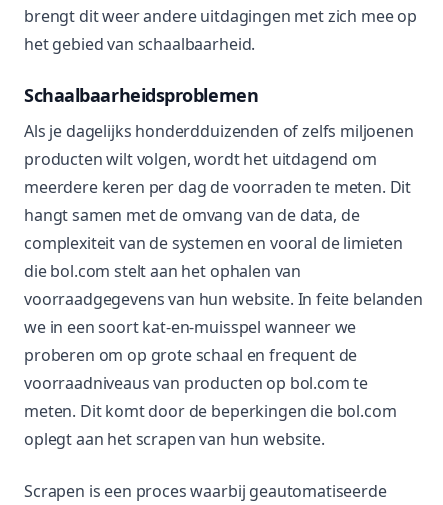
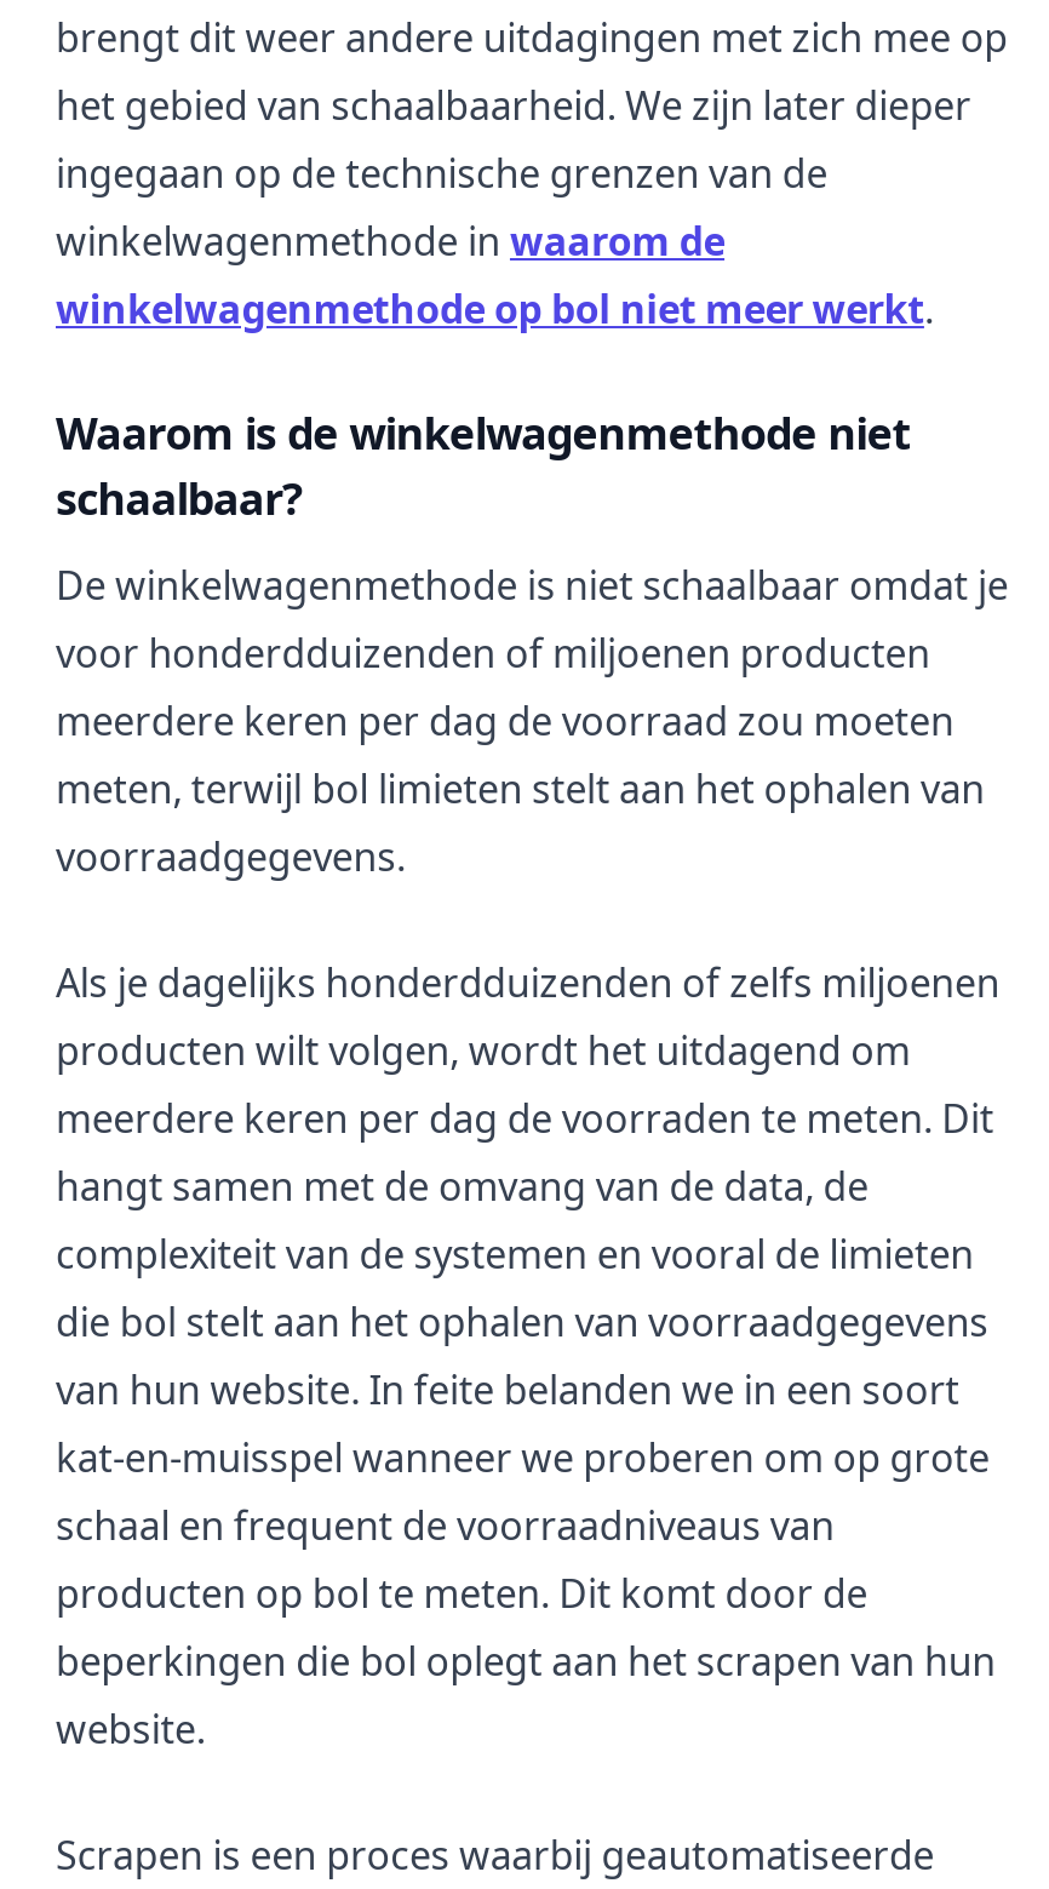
- het gebied van schaalbaarheid.
- Schaalbaarheidsproblemen
+ het gebied van schaalbaarheid. We zijn later dieper
+ ingegaan op de technische grenzen van de
+ winkelwagenmethode in waarom de
+ winkelwagenmethode op bol niet meer werkt.
+ Waarom is de winkelwagenmethode niet
+ schaalbaar?
+ De winkelwagenmethode is niet schaalbaar omdat je
+ voor honderdduizenden of miljoenen producten
+ meerdere keren per dag de voorraad zou moeten
+ meten, terwijl bol limieten stelt aan het ophalen van
+ voorraadgegevens.

- die bol.com stelt aan het ophalen van
- voorraadgegevens van hun website. In feite belanden
- we in een soort kat-en-muisspel wanneer we
- proberen om op grote schaal en frequent de
- voorraadniveaus van producten op bol.com te
- meten. Dit komt door de beperkingen die bol.com
- oplegt aan het scrapen van hun website.
+ die bol stelt aan het ophalen van voorraadgegevens
+ van hun website. In feite belanden we in een soort
+ kat-en-muisspel wanneer we proberen om op grote
+ schaal en frequent de voorraadniveaus van
+ producten op bol te meten. Dit komt door de
+ beperkingen die bol oplegt aan het scrapen van hun
+ website.
